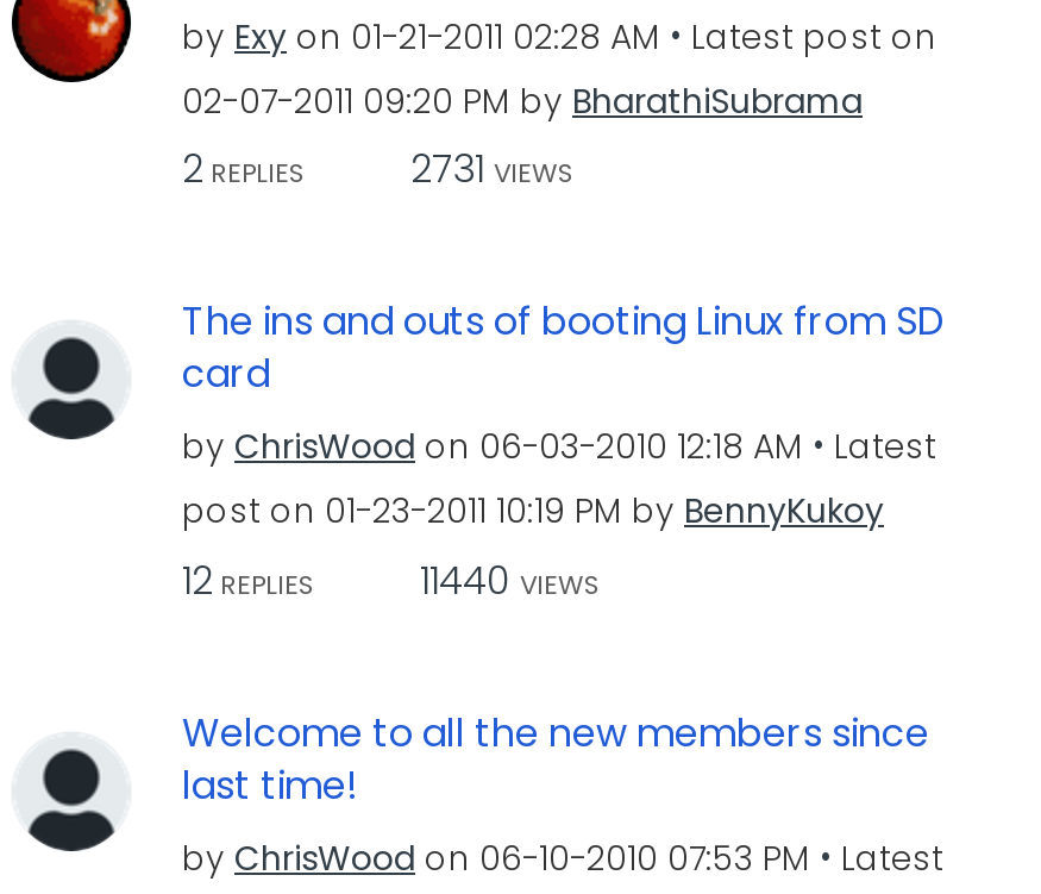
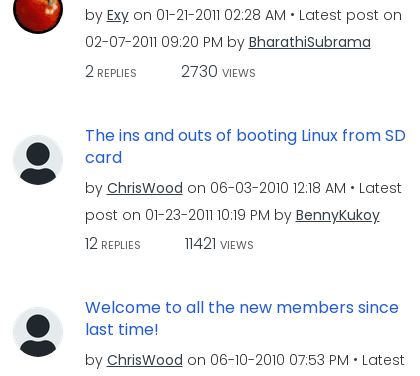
- 2 REPLIES 2731 VIEWS
+ 2 REPLIES 2730 VIEWS

- 12 REPLIES 11440 VIEWS
+ 12 REPLIES 11421 VIEWS
